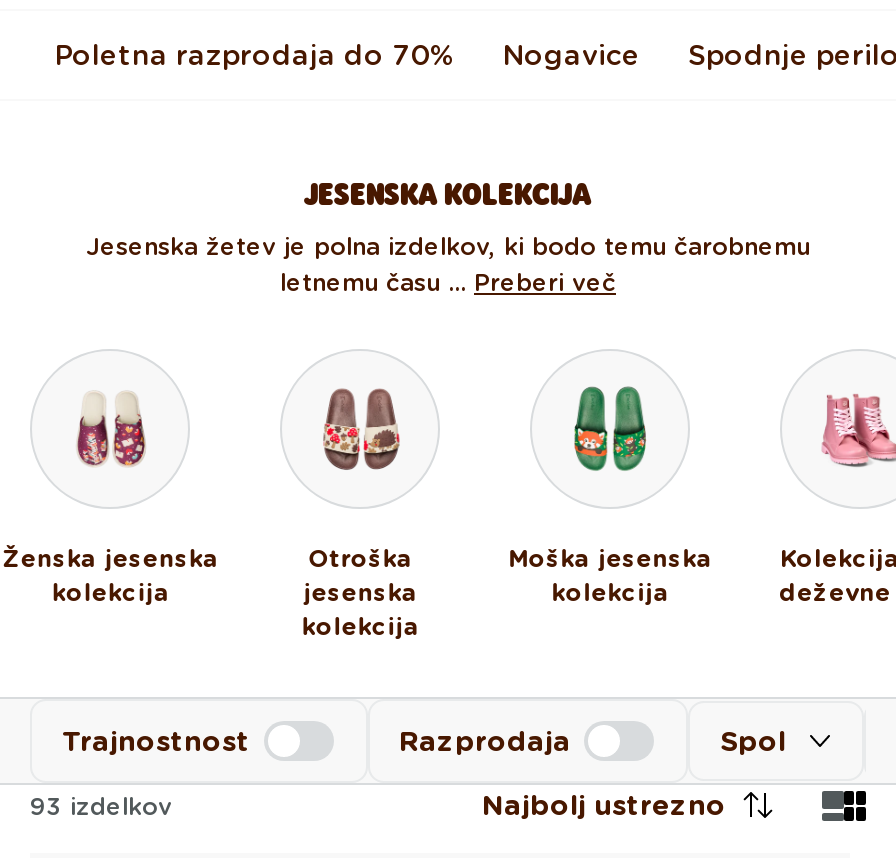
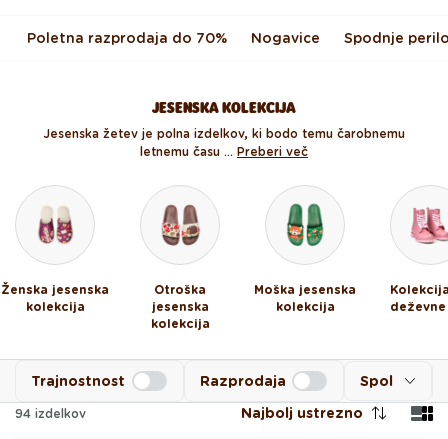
- 93 izdelkov
+ 94 izdelkov
